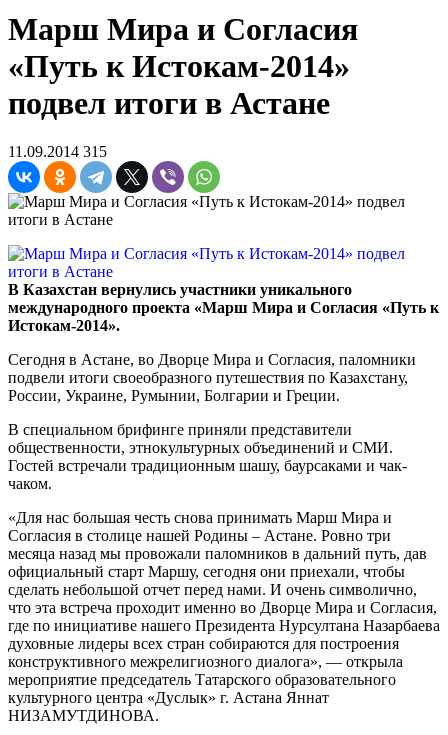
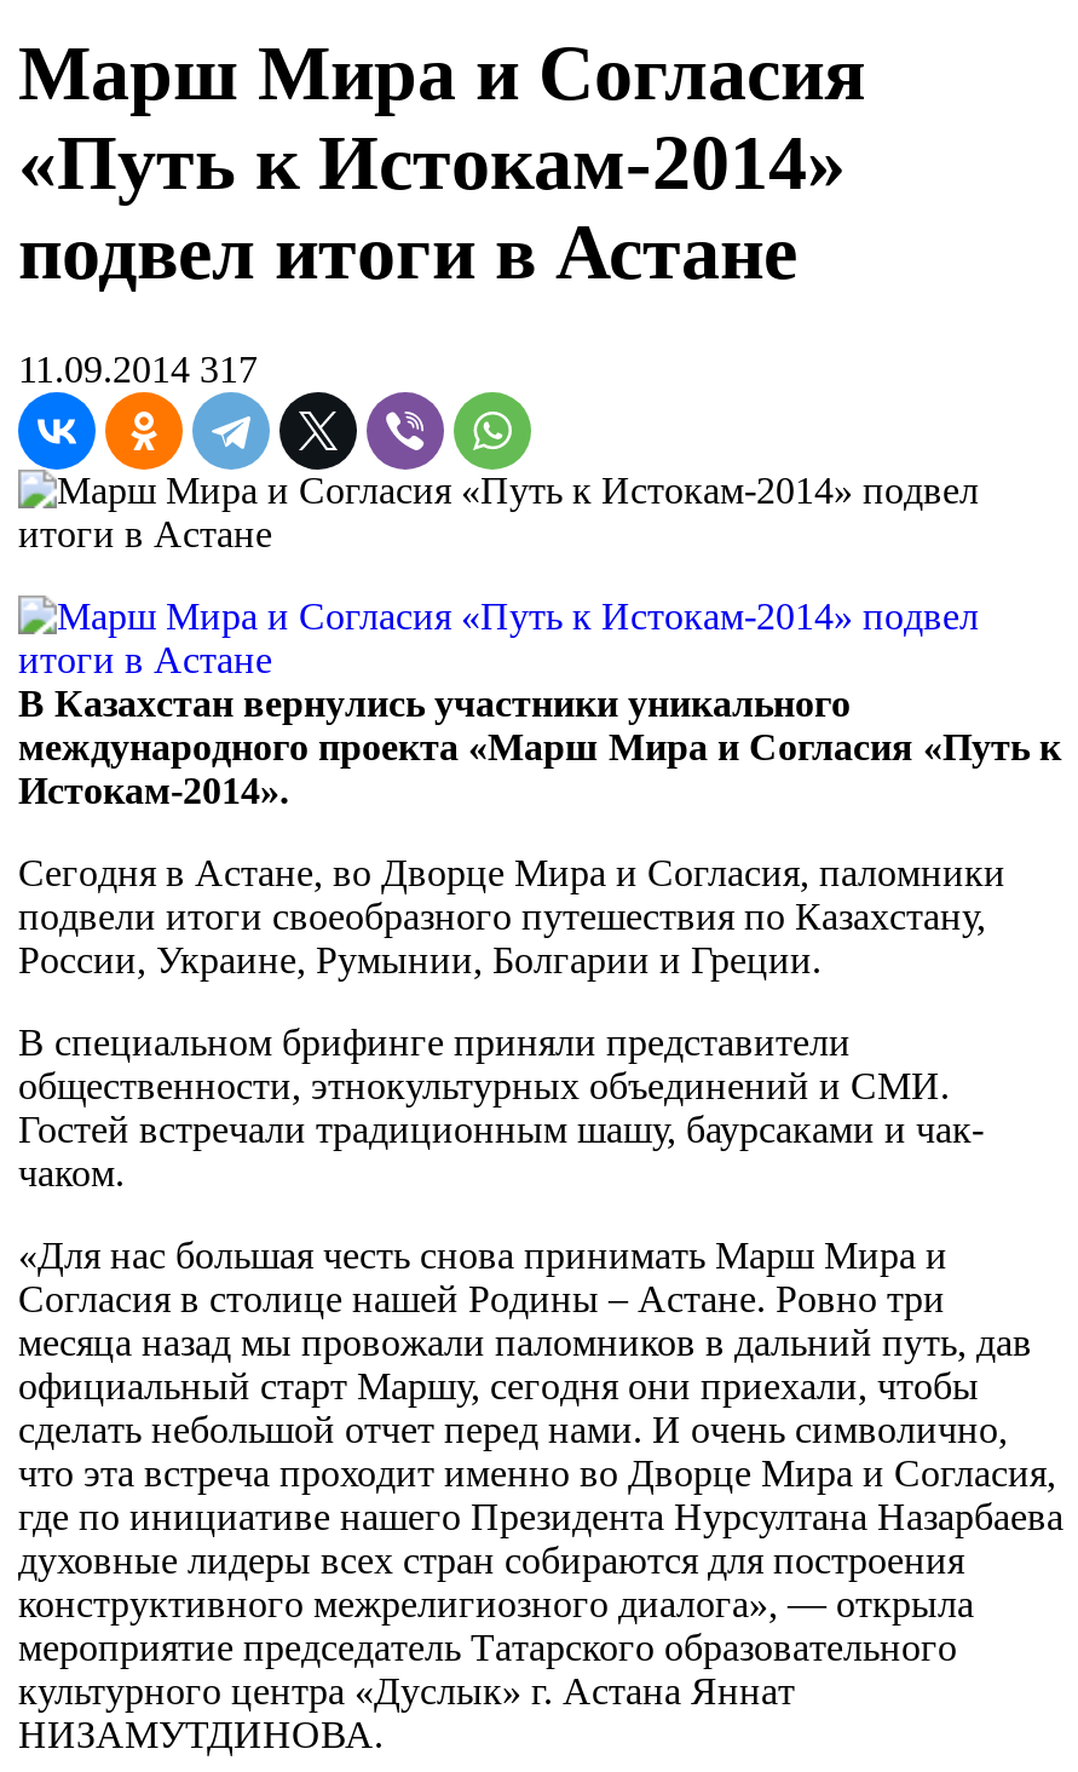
- 11.09.2014 315
+ 11.09.2014 317
